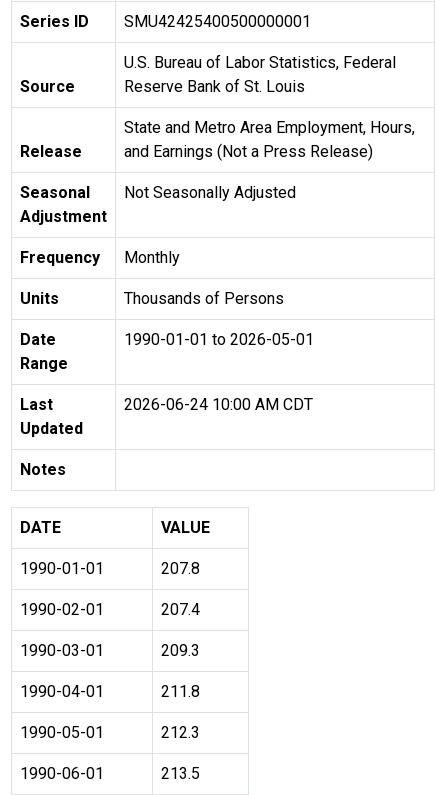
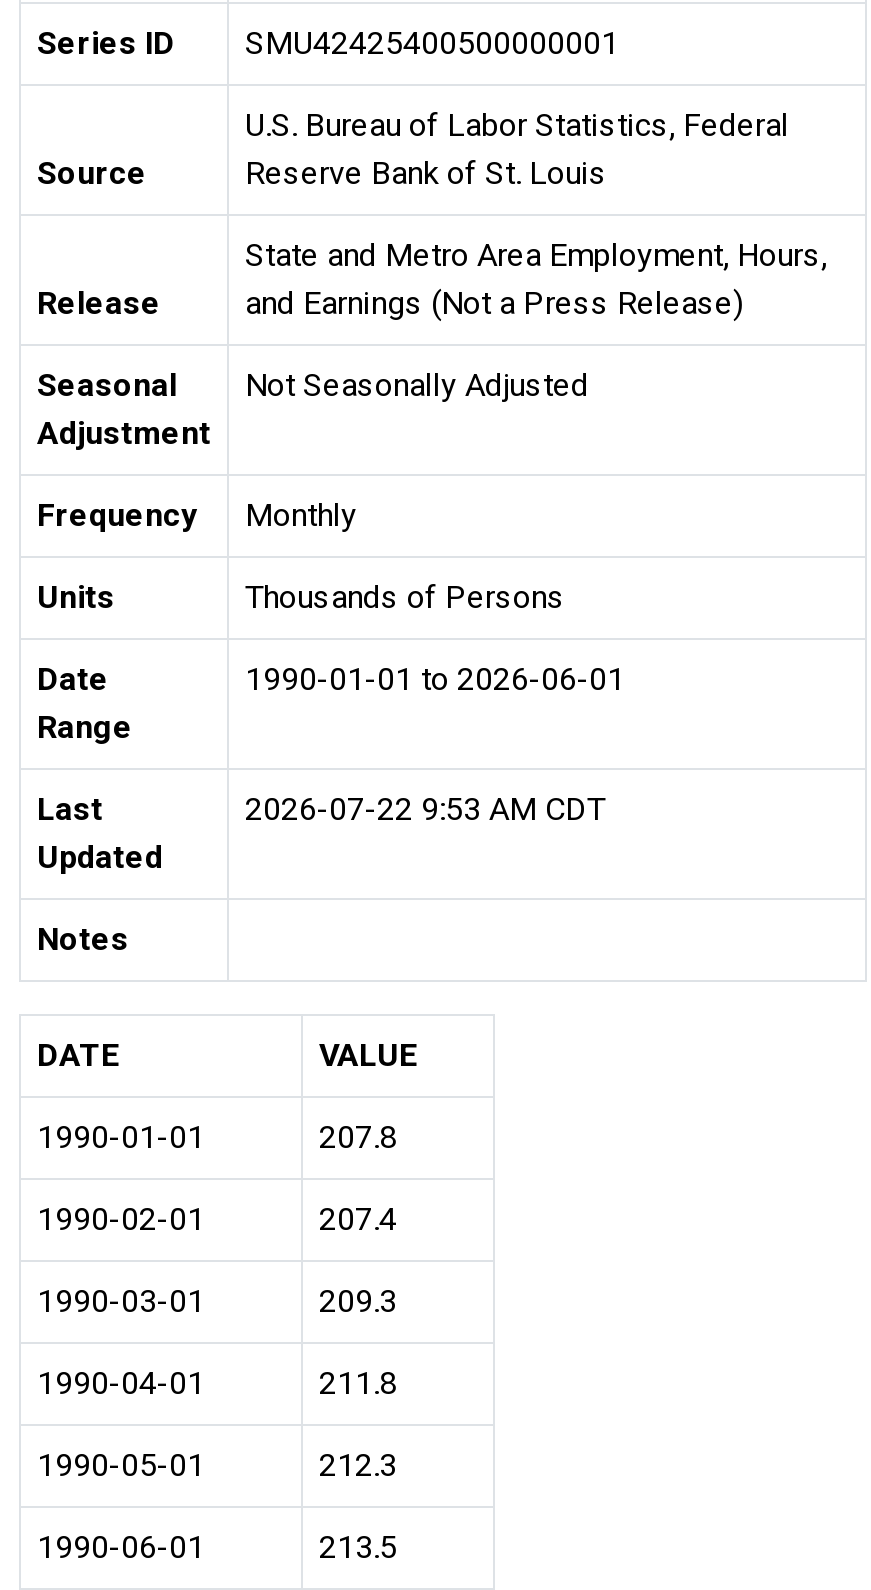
- 1990-01-01 to 2026-05-01
+ 1990-01-01 to 2026-06-01

- 2026-06-24 10:00 AM CDT
+ 2026-07-22 9:53 AM CDT
